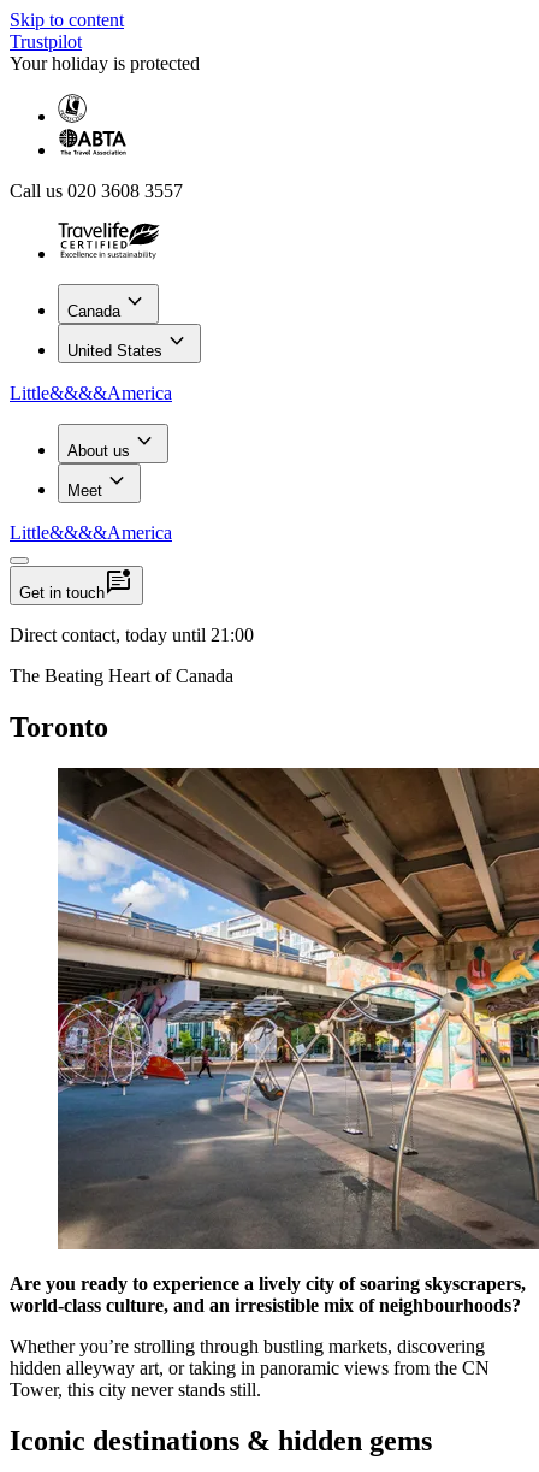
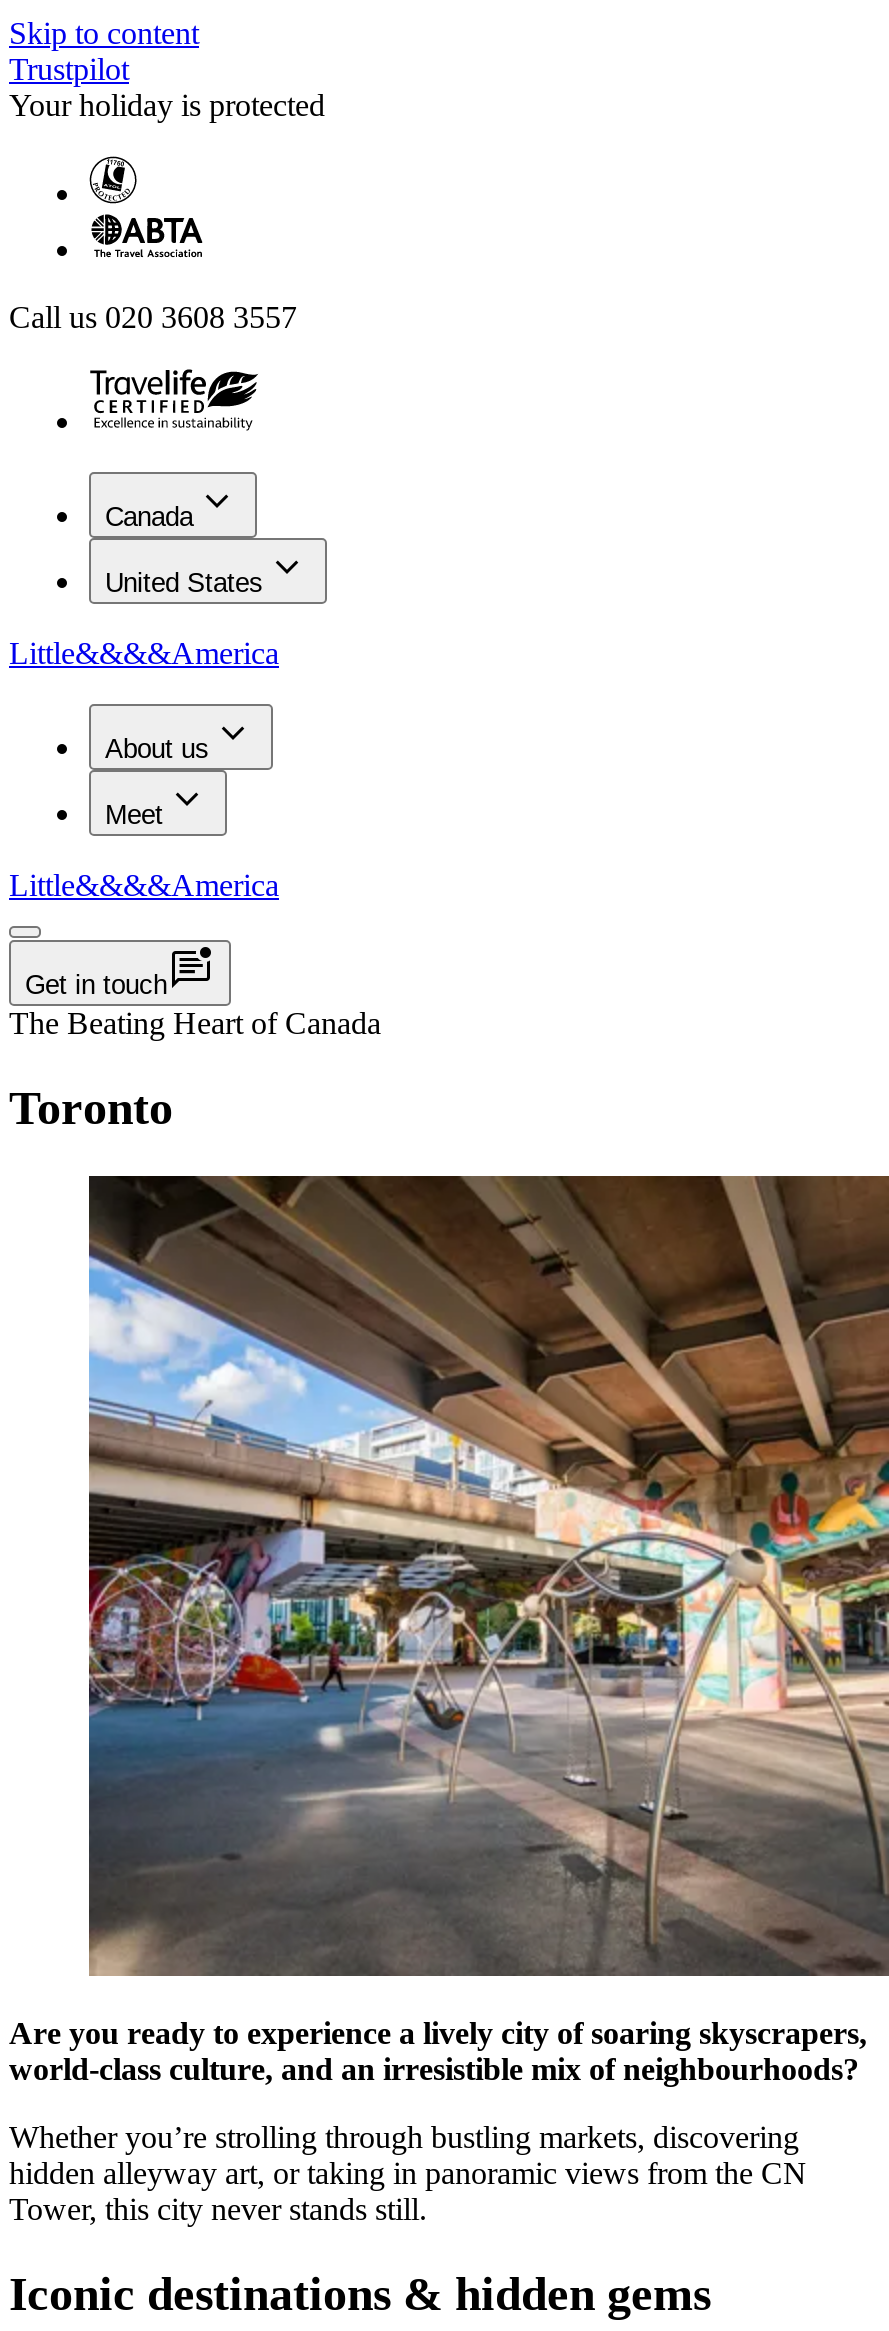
- Direct contact, today until 21:00
